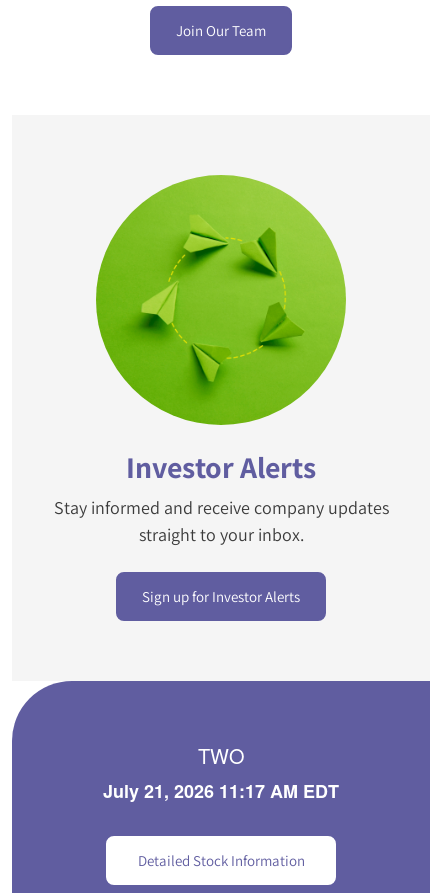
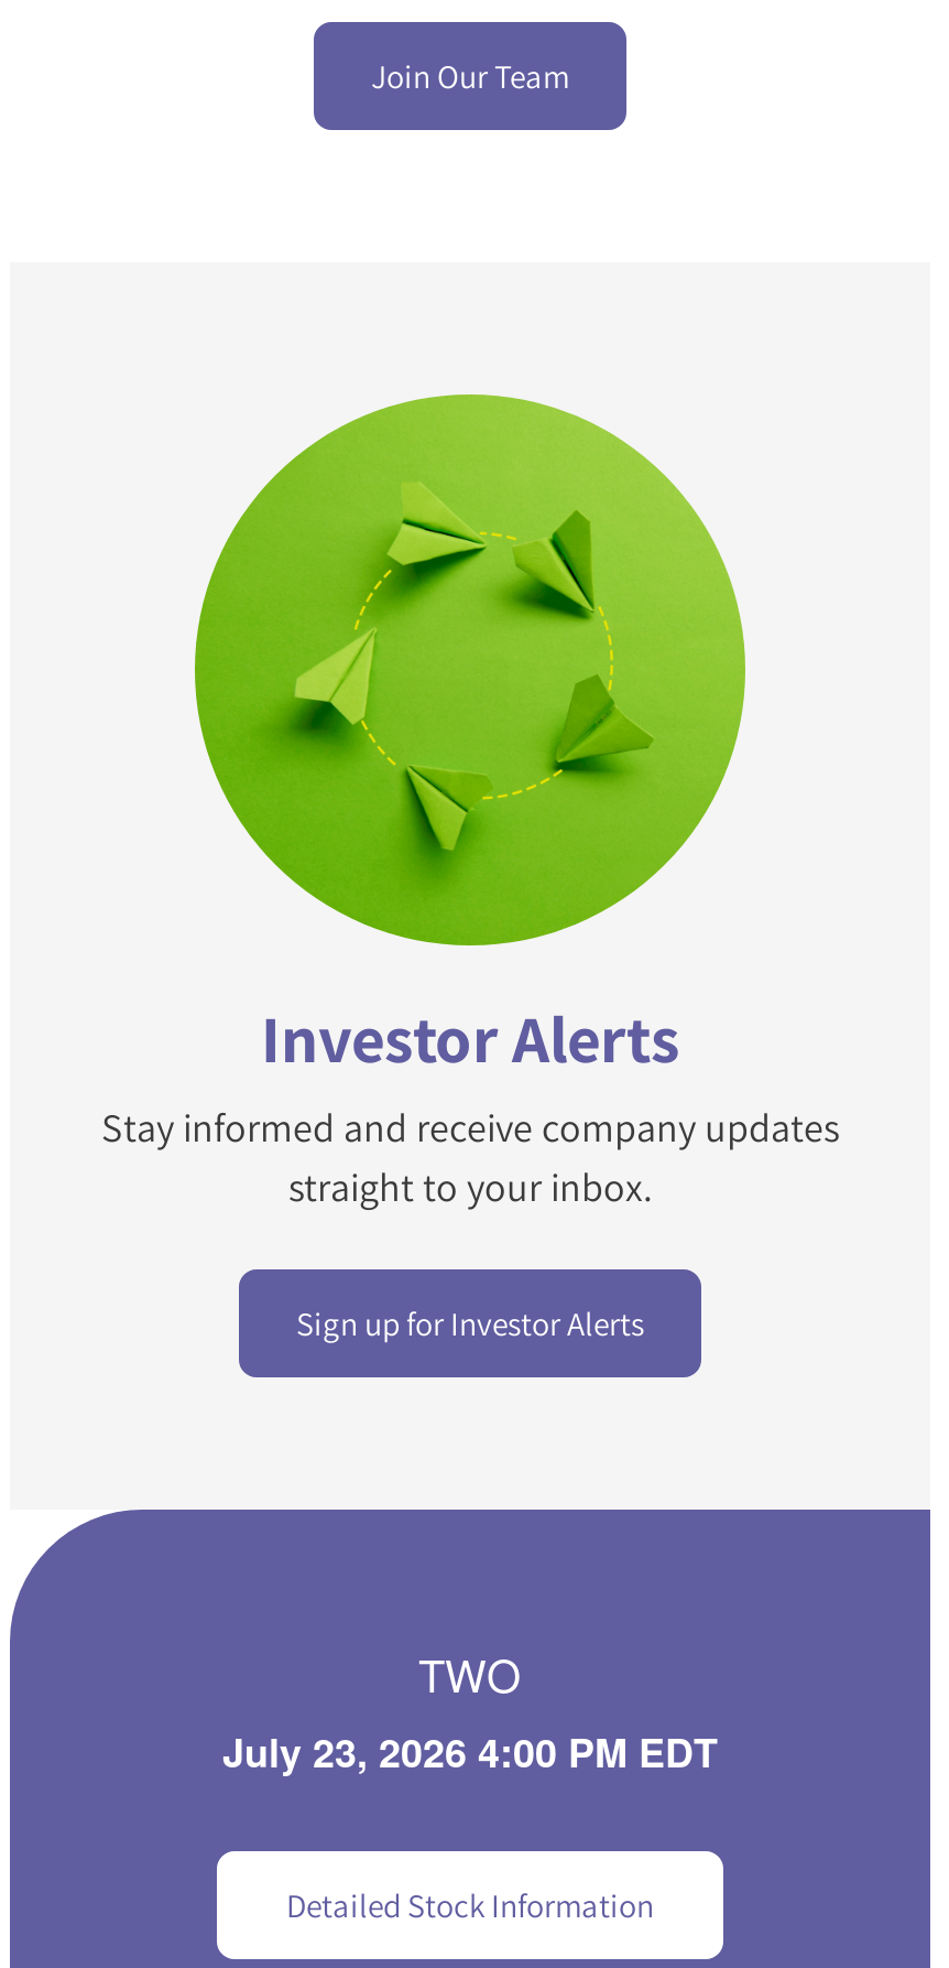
- July 21, 2026 11:17 AM EDT
+ July 23, 2026 4:00 PM EDT
